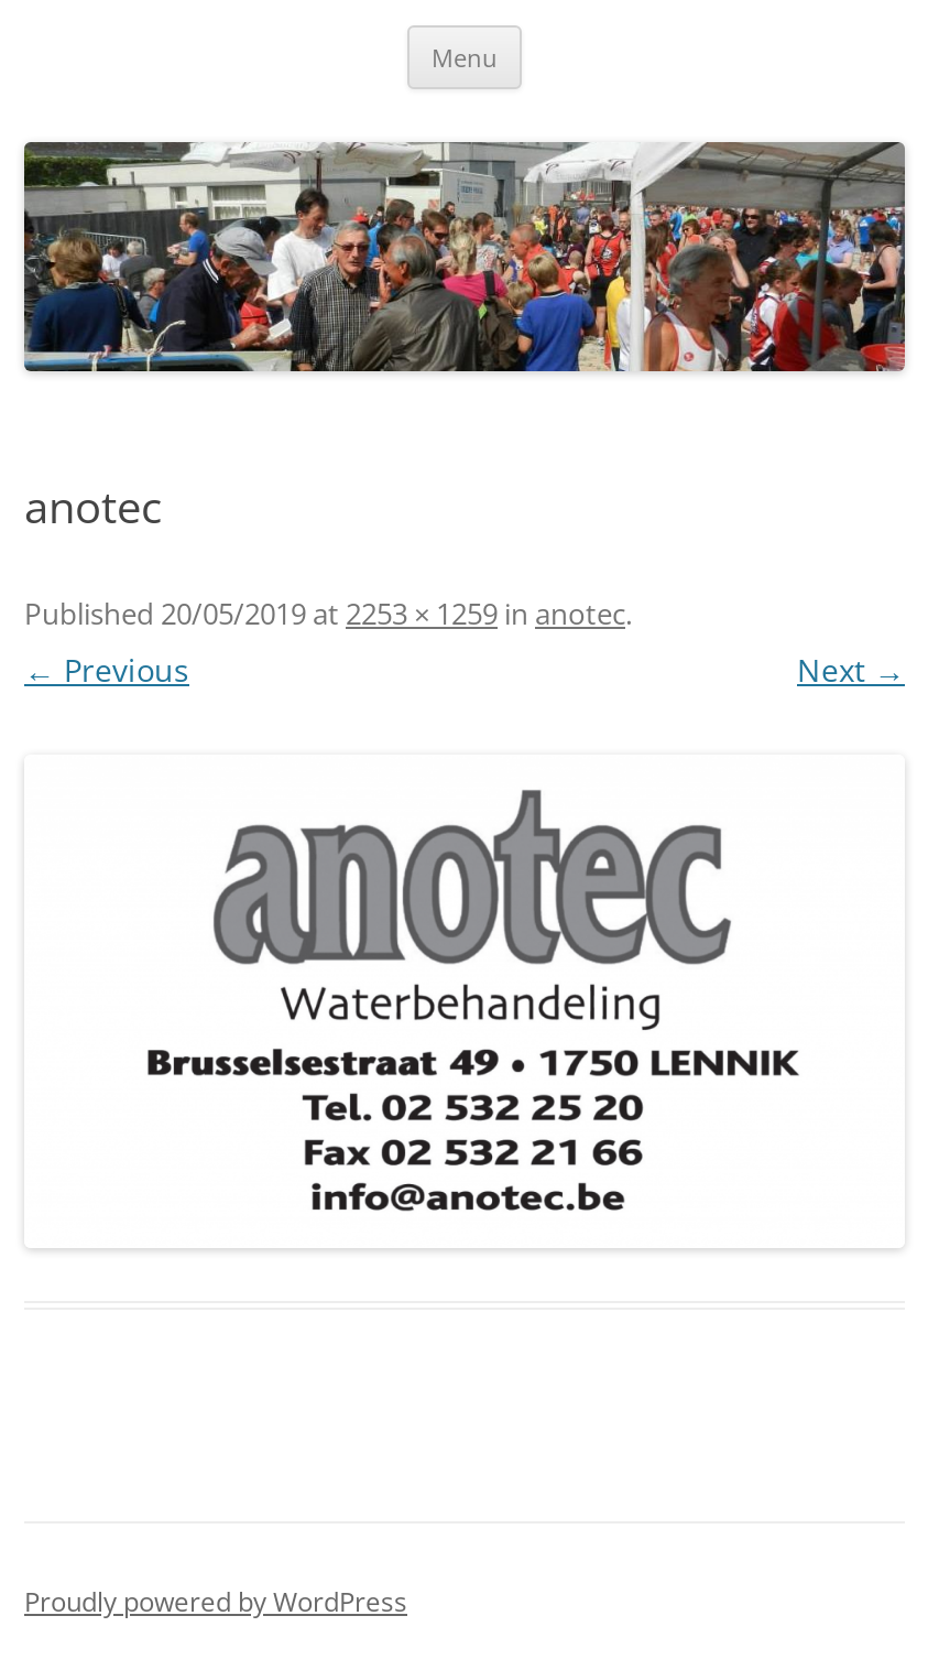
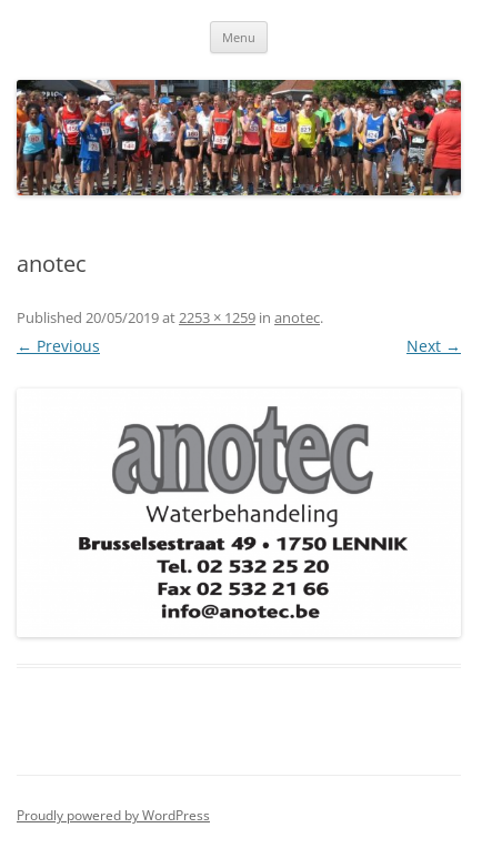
- [image]
+ [image]
